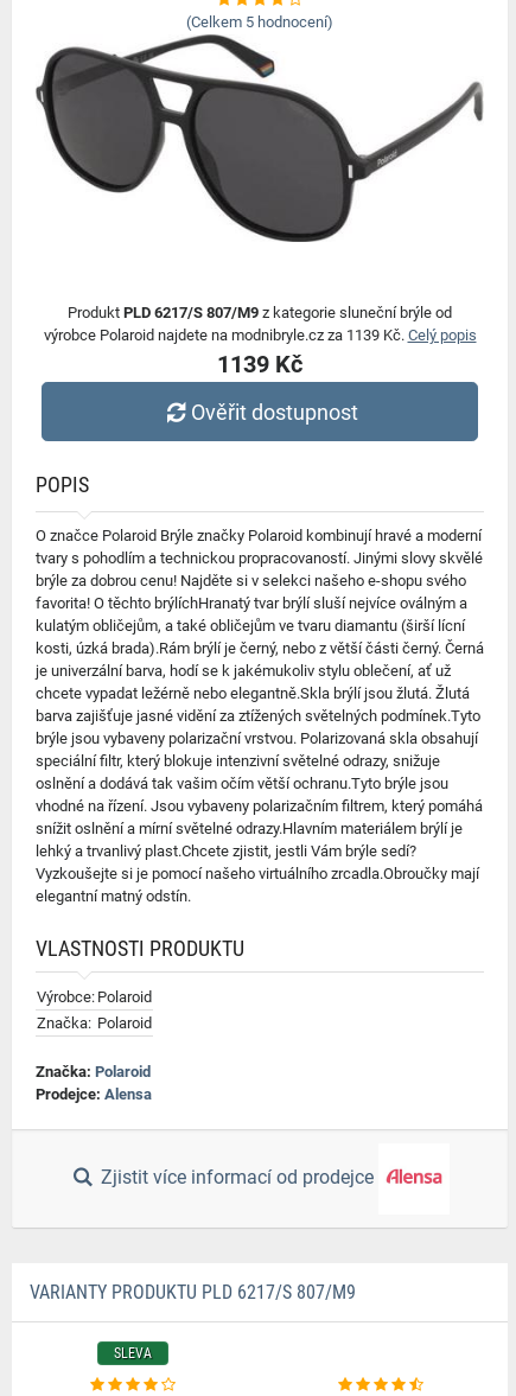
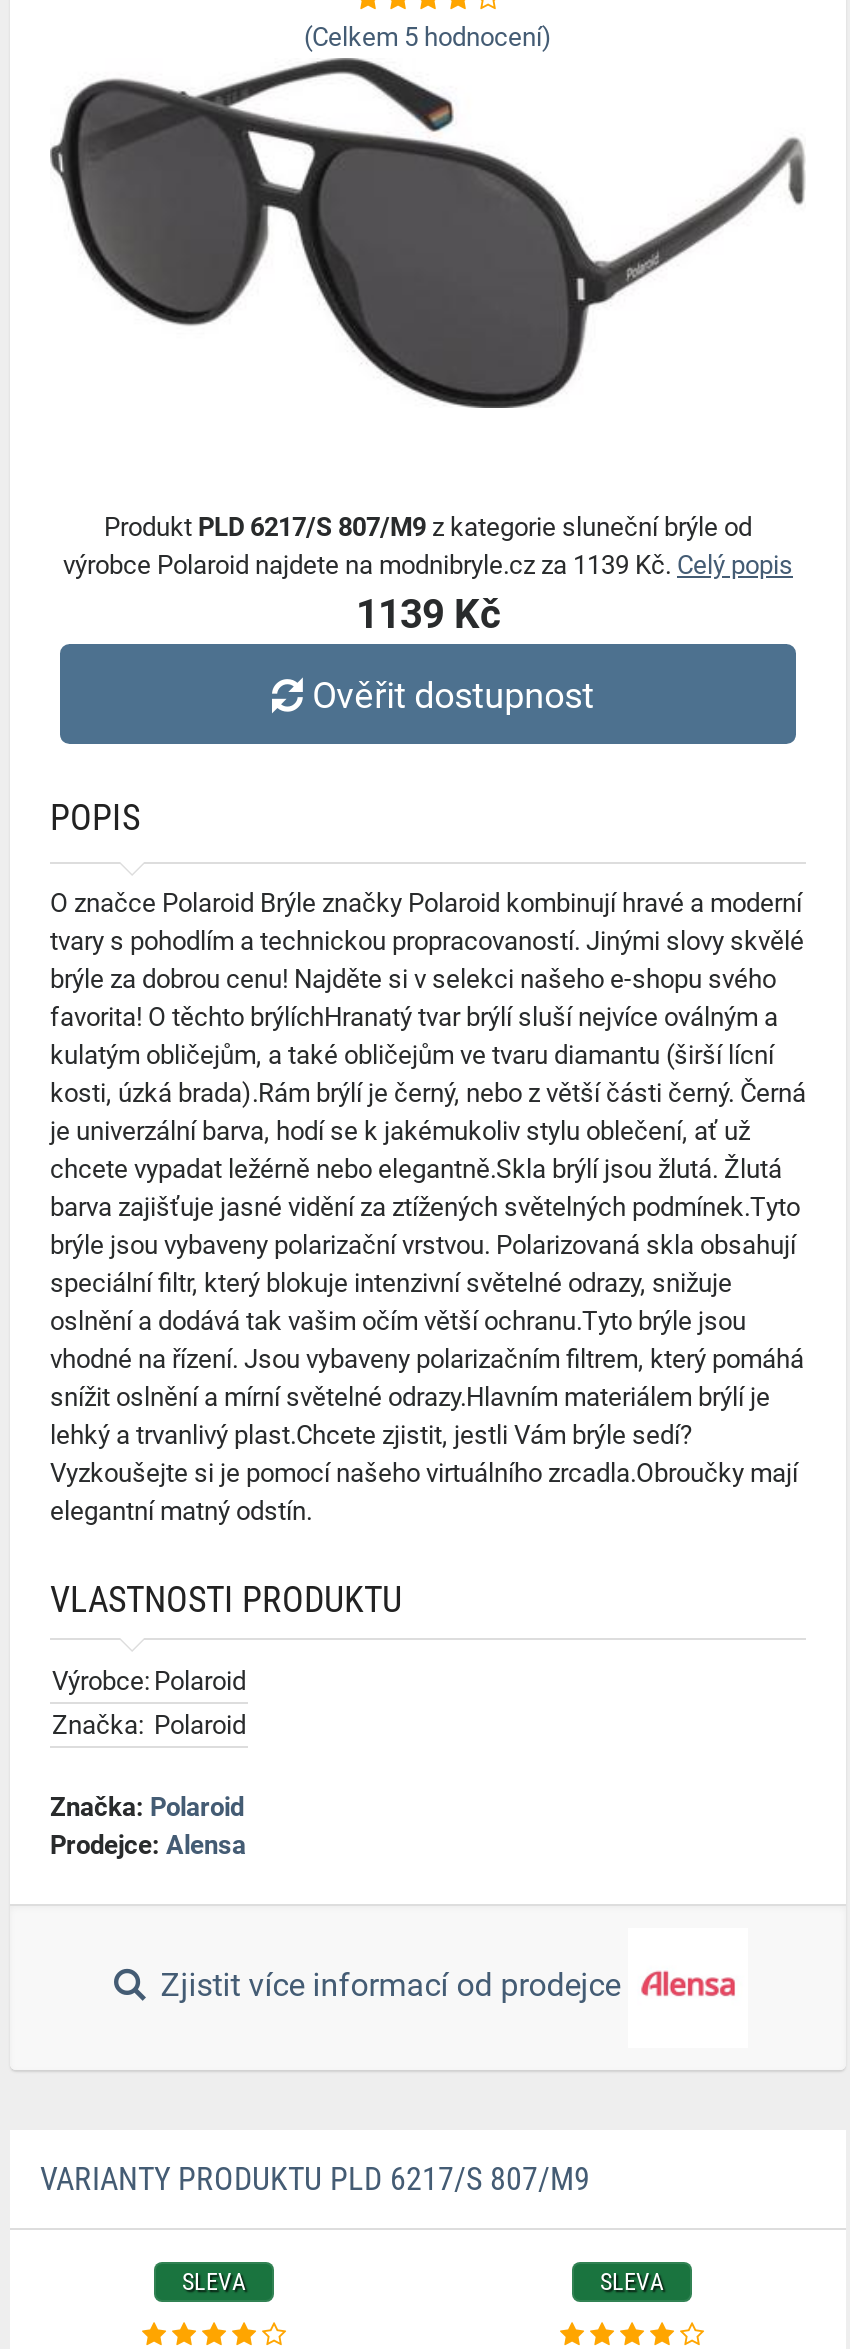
+ SLEVA
